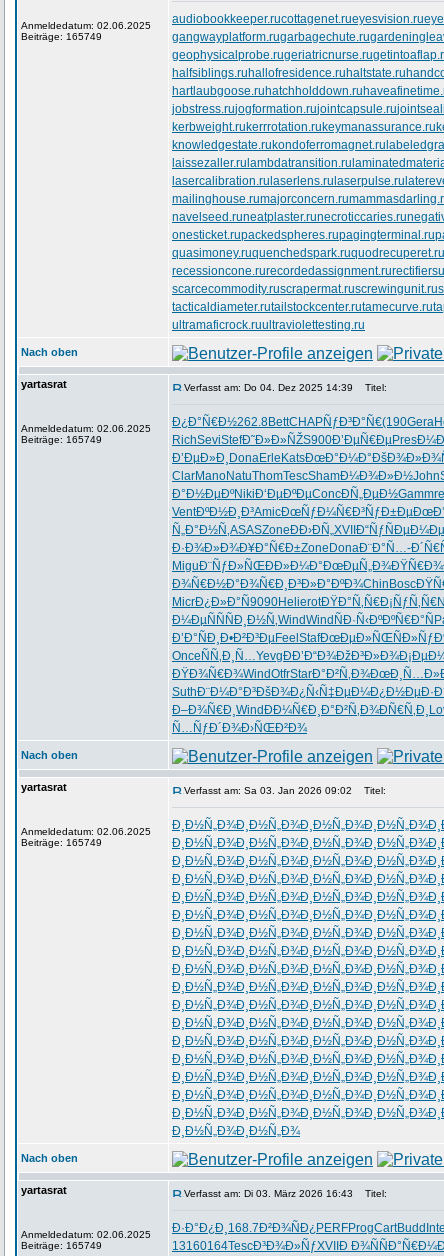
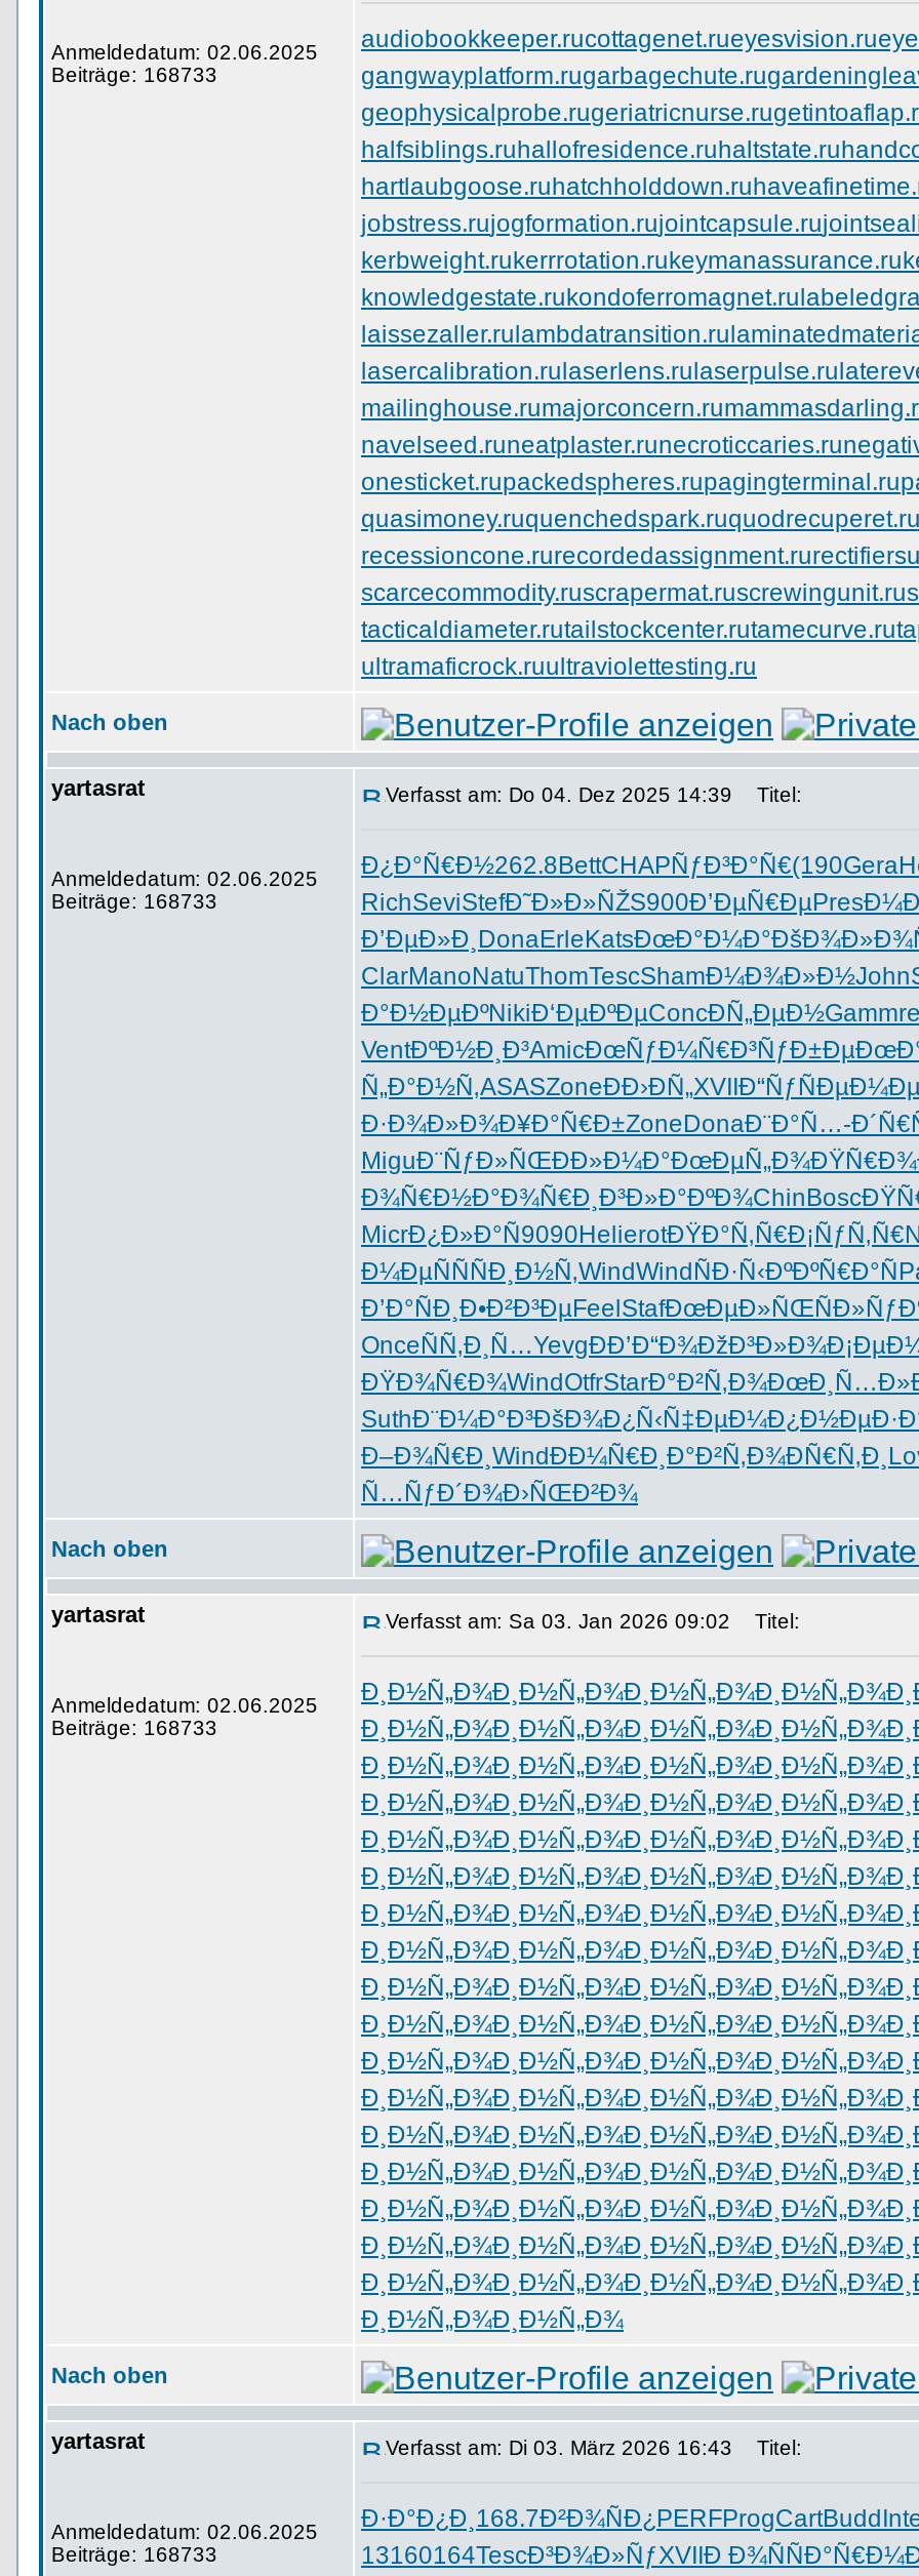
- Beiträge: 165749
+ Beiträge: 168733

- Beiträge: 165749
+ Beiträge: 168733

- Beiträge: 165749
+ Beiträge: 168733

- Beiträge: 165749
+ Beiträge: 168733
